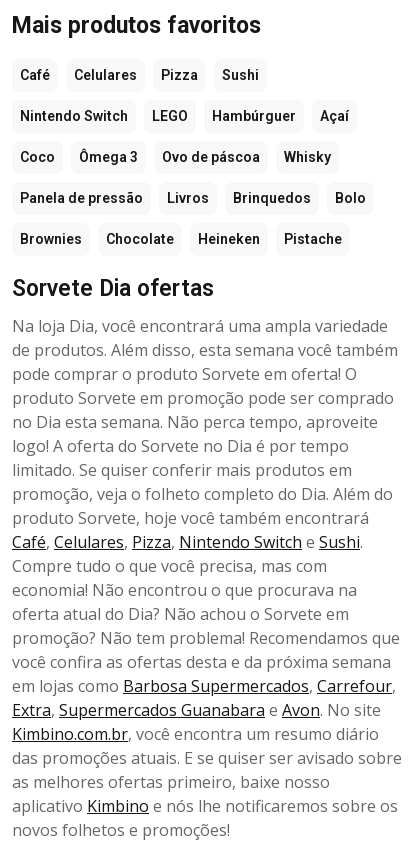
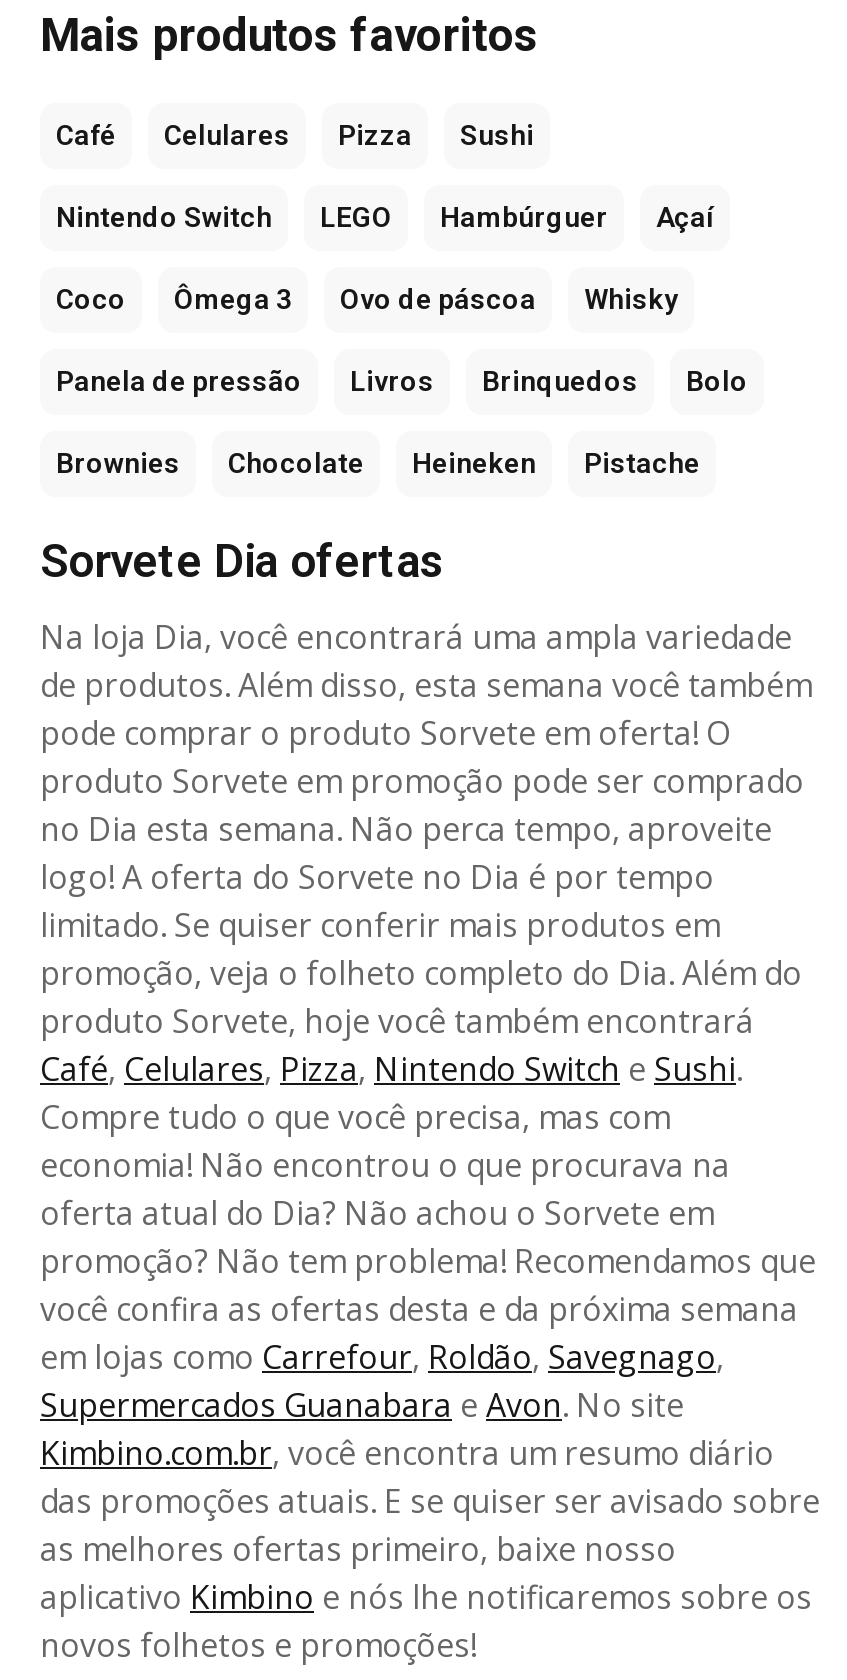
- em lojas como Barbosa Supermercados, Carrefour,
- Extra, Supermercados Guanabara e Avon. No site
+ em lojas como Carrefour, Roldão, Savegnago,
+ Supermercados Guanabara e Avon. No site
